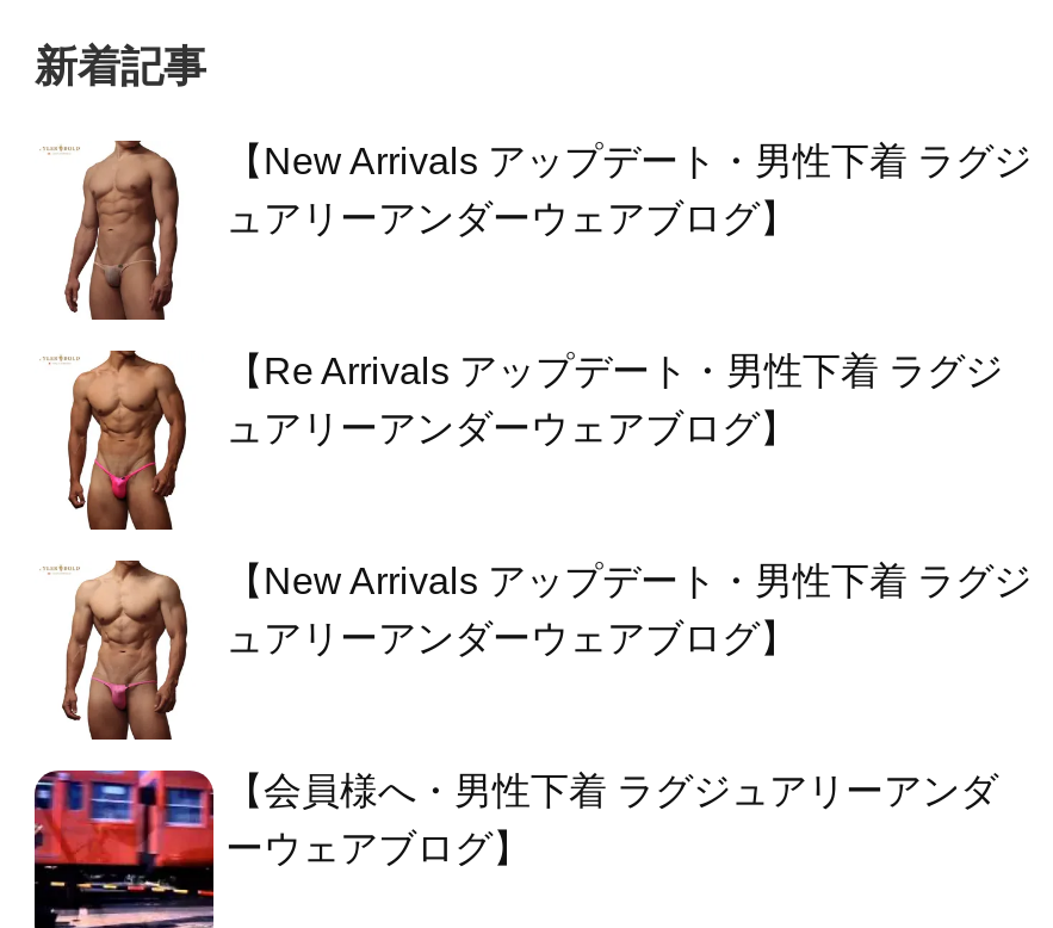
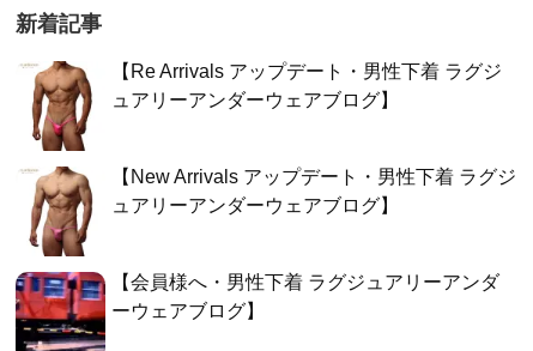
- [image]
- 【New Arrivals アップデート・男性下着 ラグジ
- ュアリーアンダーウェアブログ】
